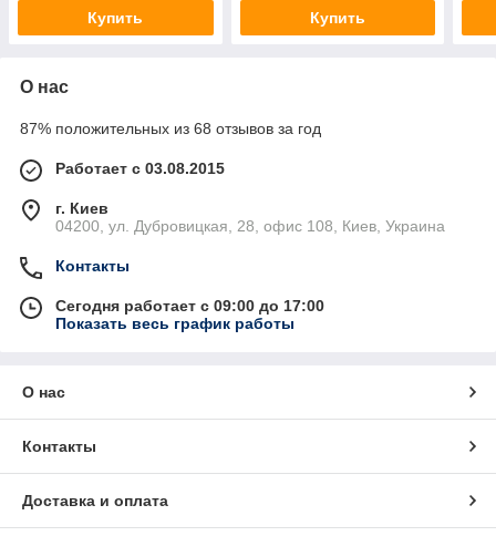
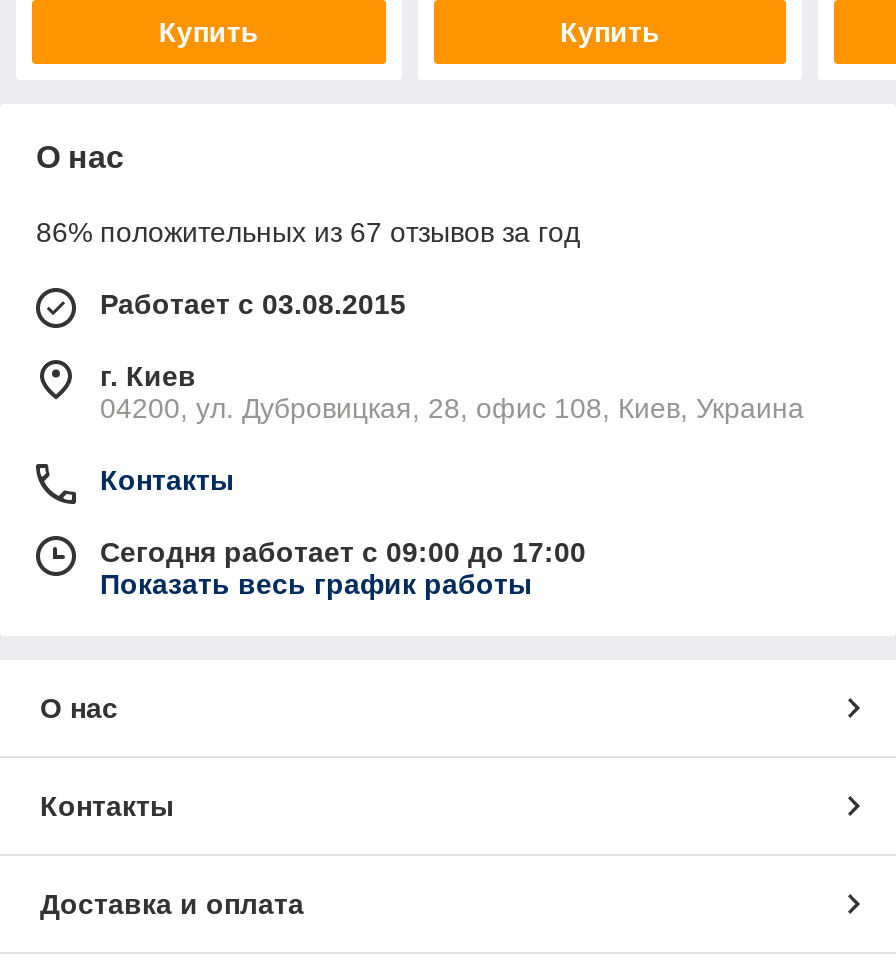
- 87% положительных из 68 отзывов за год
+ 86% положительных из 67 отзывов за год
